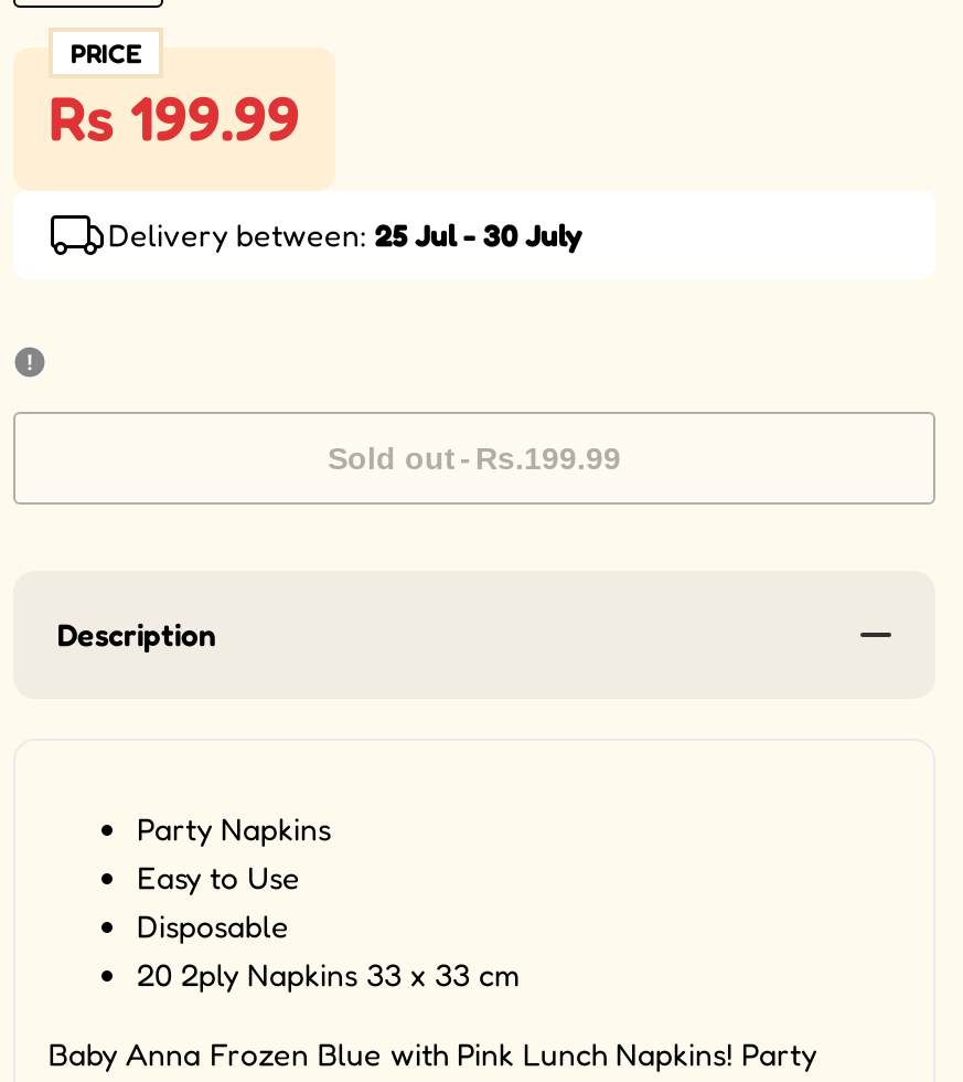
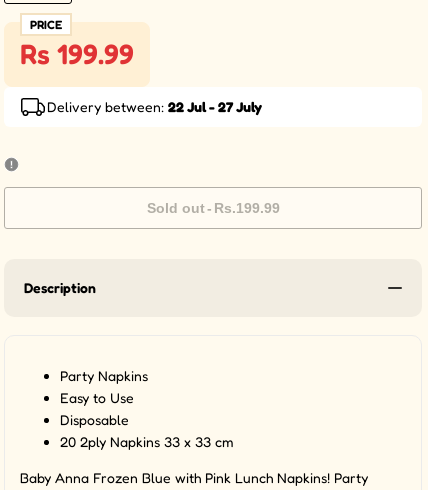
- Delivery between: 25 Jul - 30 July
+ Delivery between: 22 Jul - 27 July
